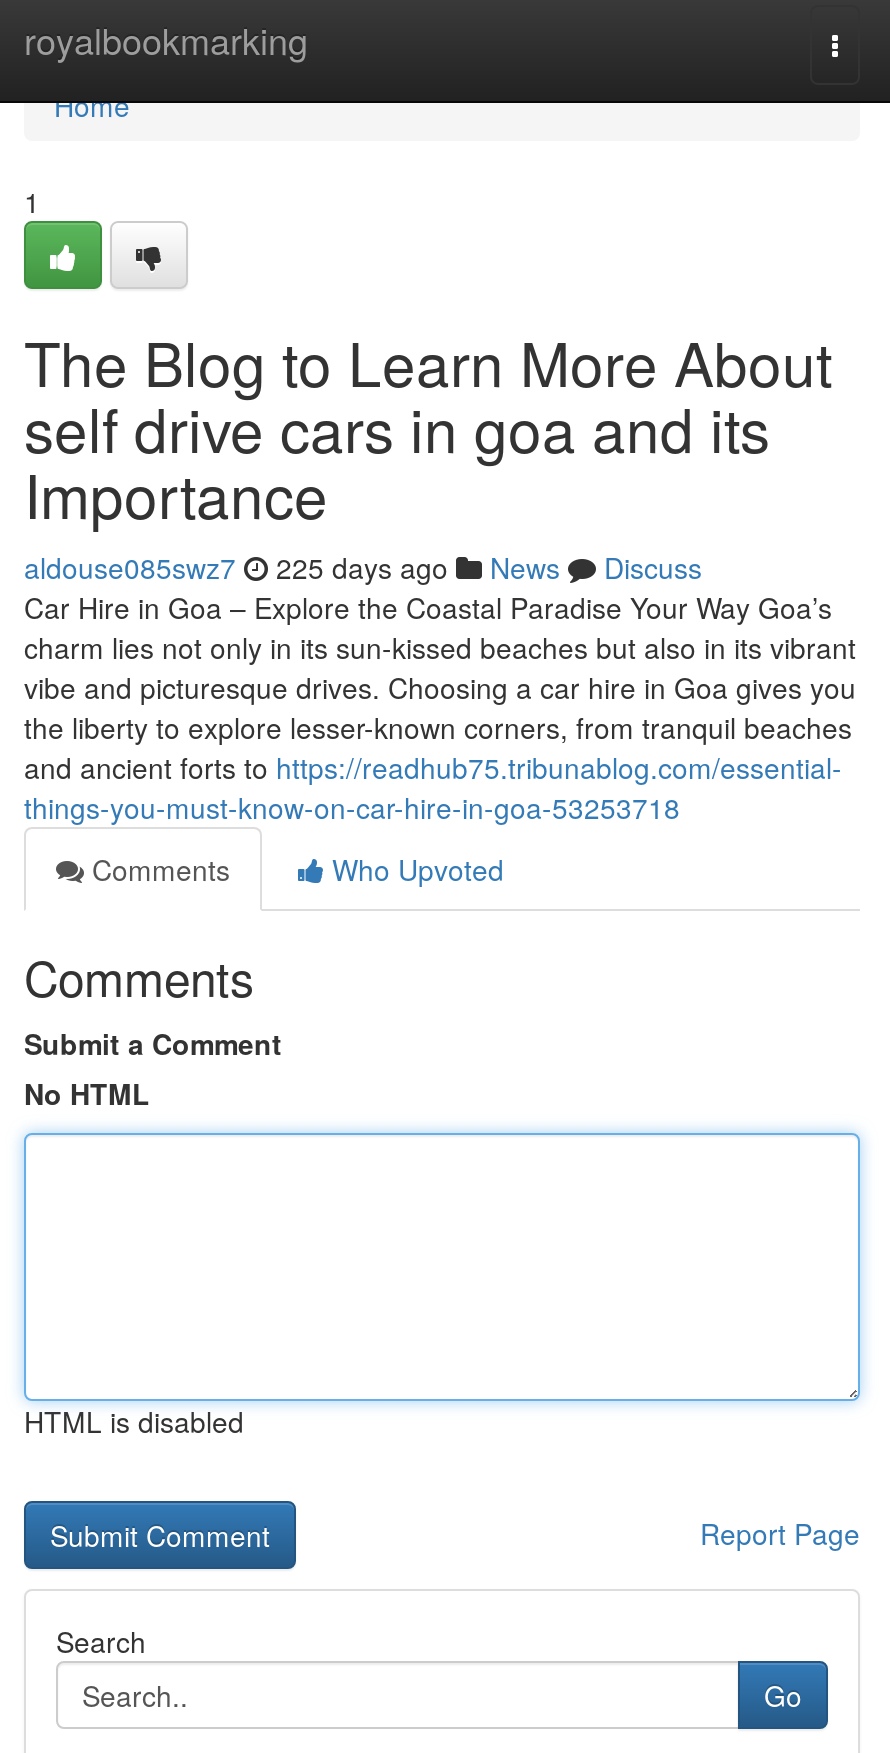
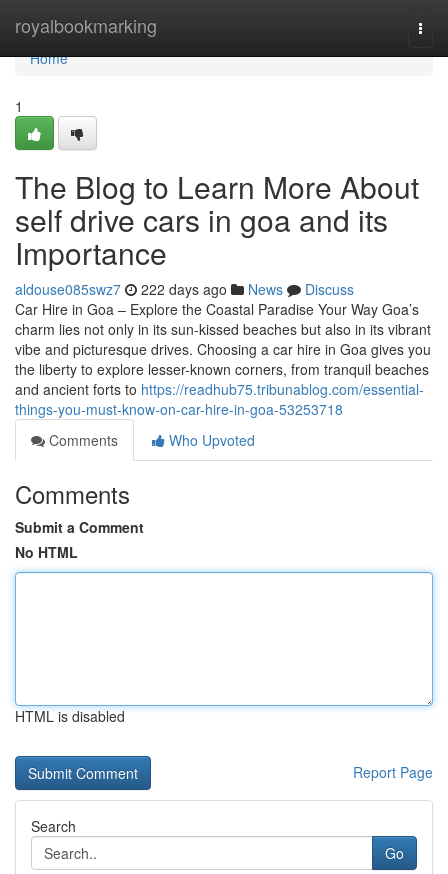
- aldouse085swz7 225 days ago News Discuss
+ aldouse085swz7 222 days ago News Discuss
